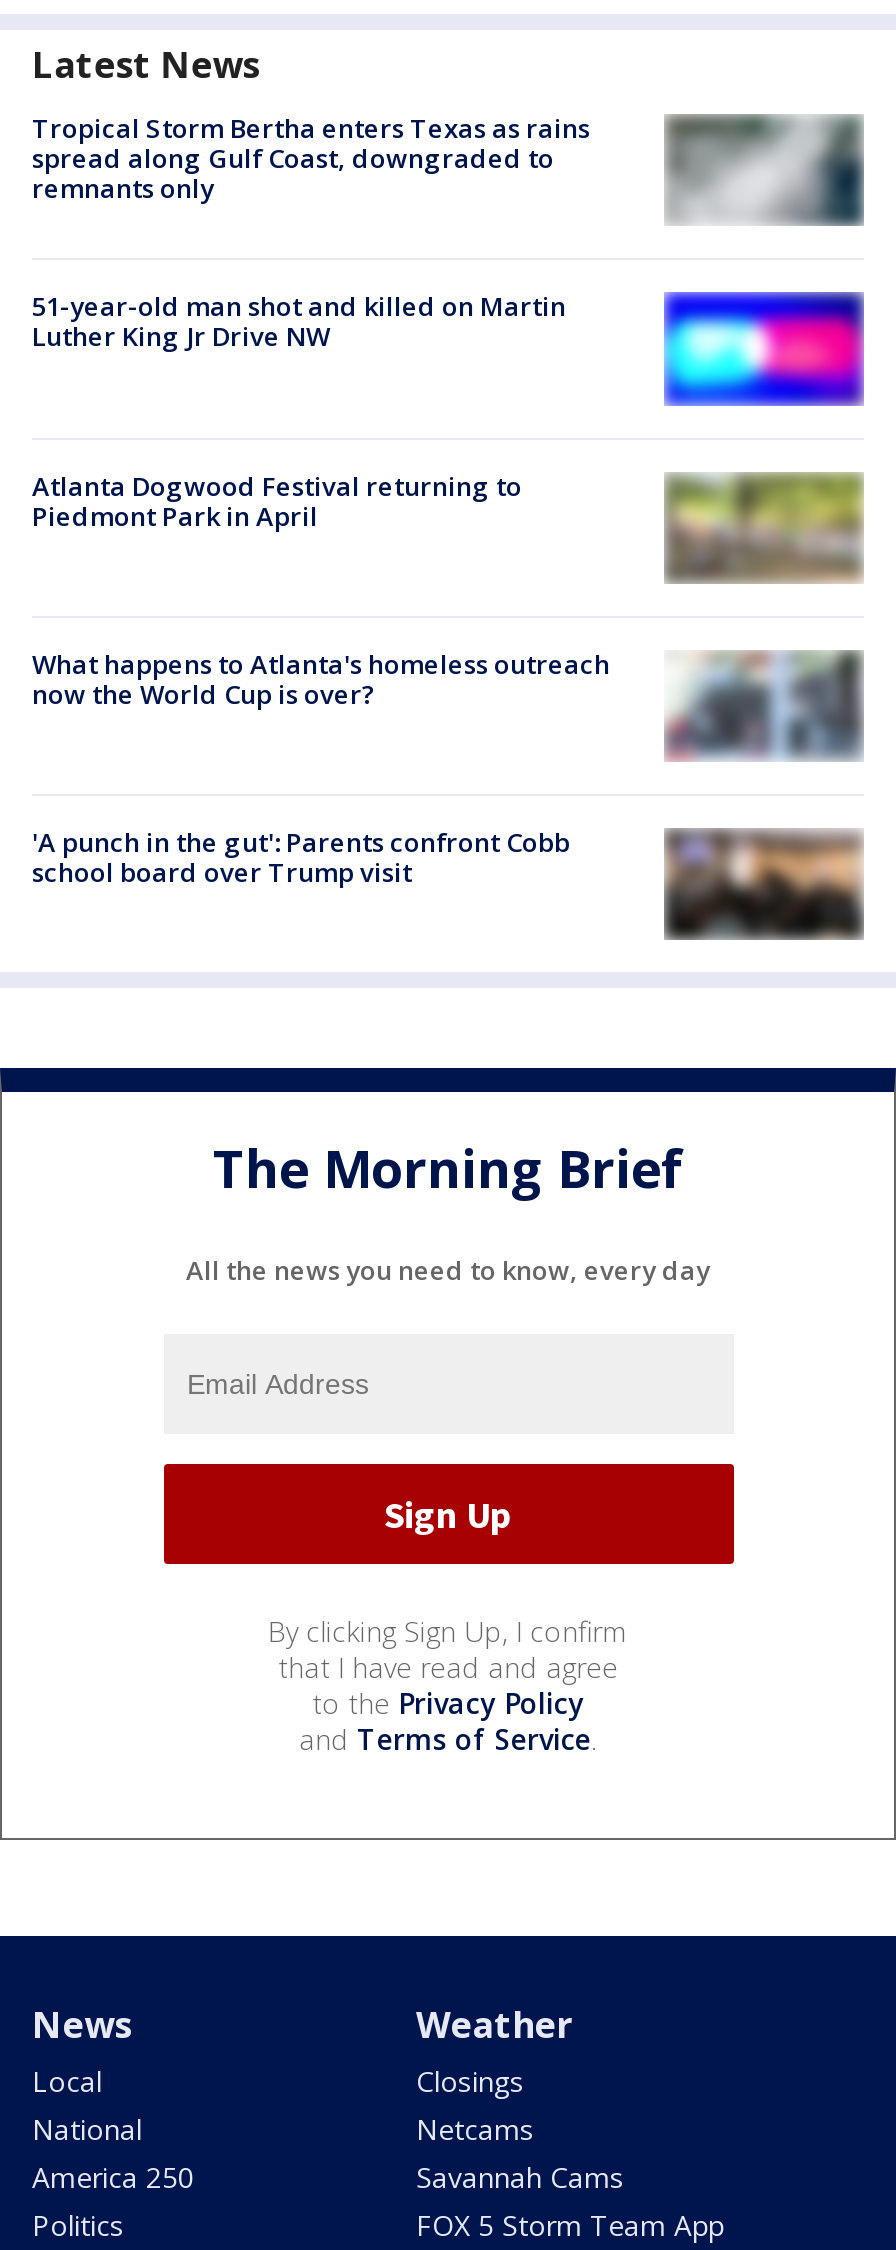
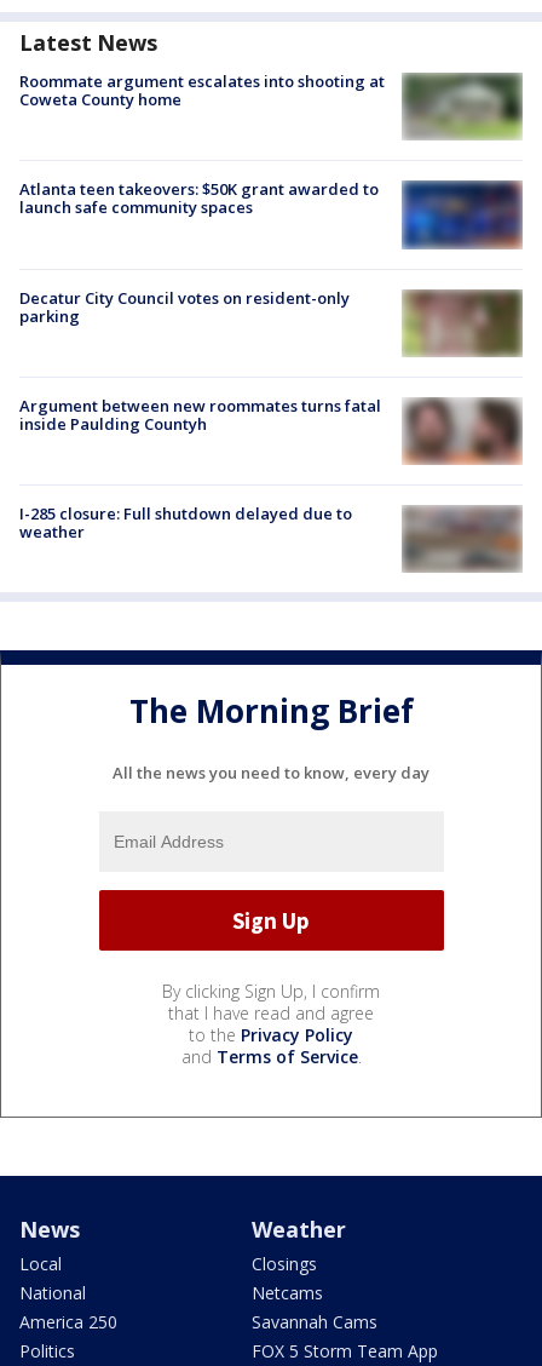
- Tropical Storm Bertha enters Texas as rains
- spread along Gulf Coast, downgraded to
- remnants only
+ Roommate argument escalates into shooting at
+ Coweta County home

- [image]
+ [image]

- 51-year-old man shot and killed on Martin
- Luther King Jr Drive NW
+ Atlanta teen takeovers: $50K grant awarded to
+ launch safe community spaces

- [image]
+ [image]

- Atlanta Dogwood Festival returning to
- Piedmont Park in April
+ Decatur City Council votes on resident-only
+ parking

- [image]
+ [image]

- [image]
- What happens to Atlanta's homeless outreach
- now the World Cup is over?
+ [image]
+ Argument between new roommates turns fatal
+ inside Paulding Countyh

- 'A punch in the gut': Parents confront Cobb
- school board over Trump visit
+ I-285 closure: Full shutdown delayed due to
+ weather

- [image]
+ [image]
